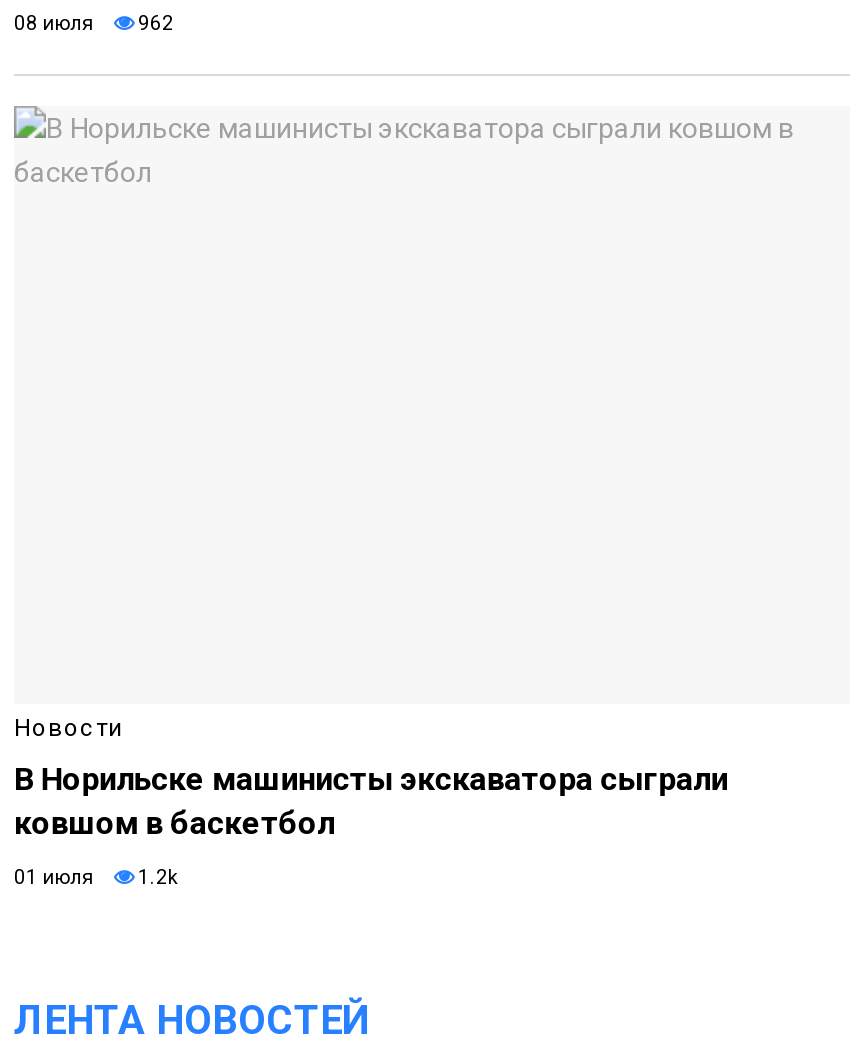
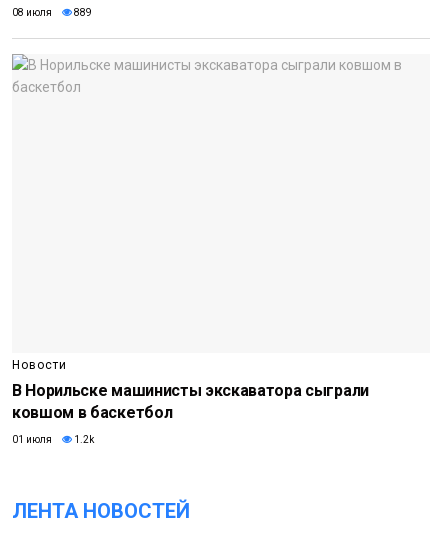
- 08 июля 962
+ 08 июля 889
